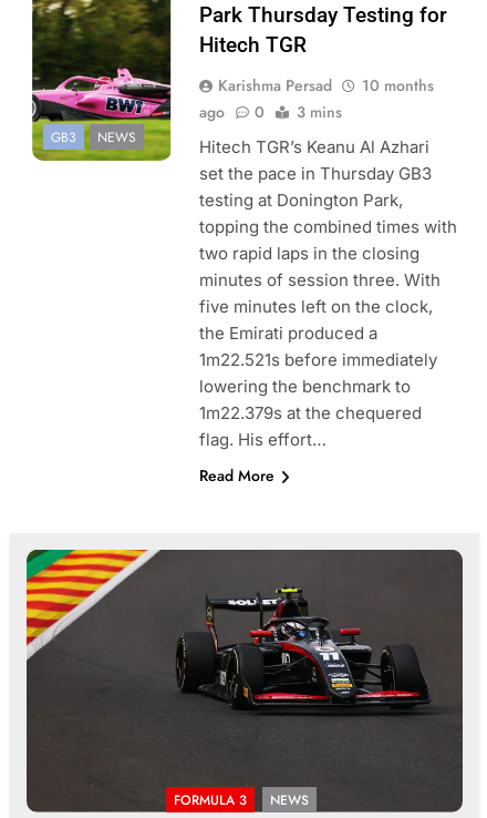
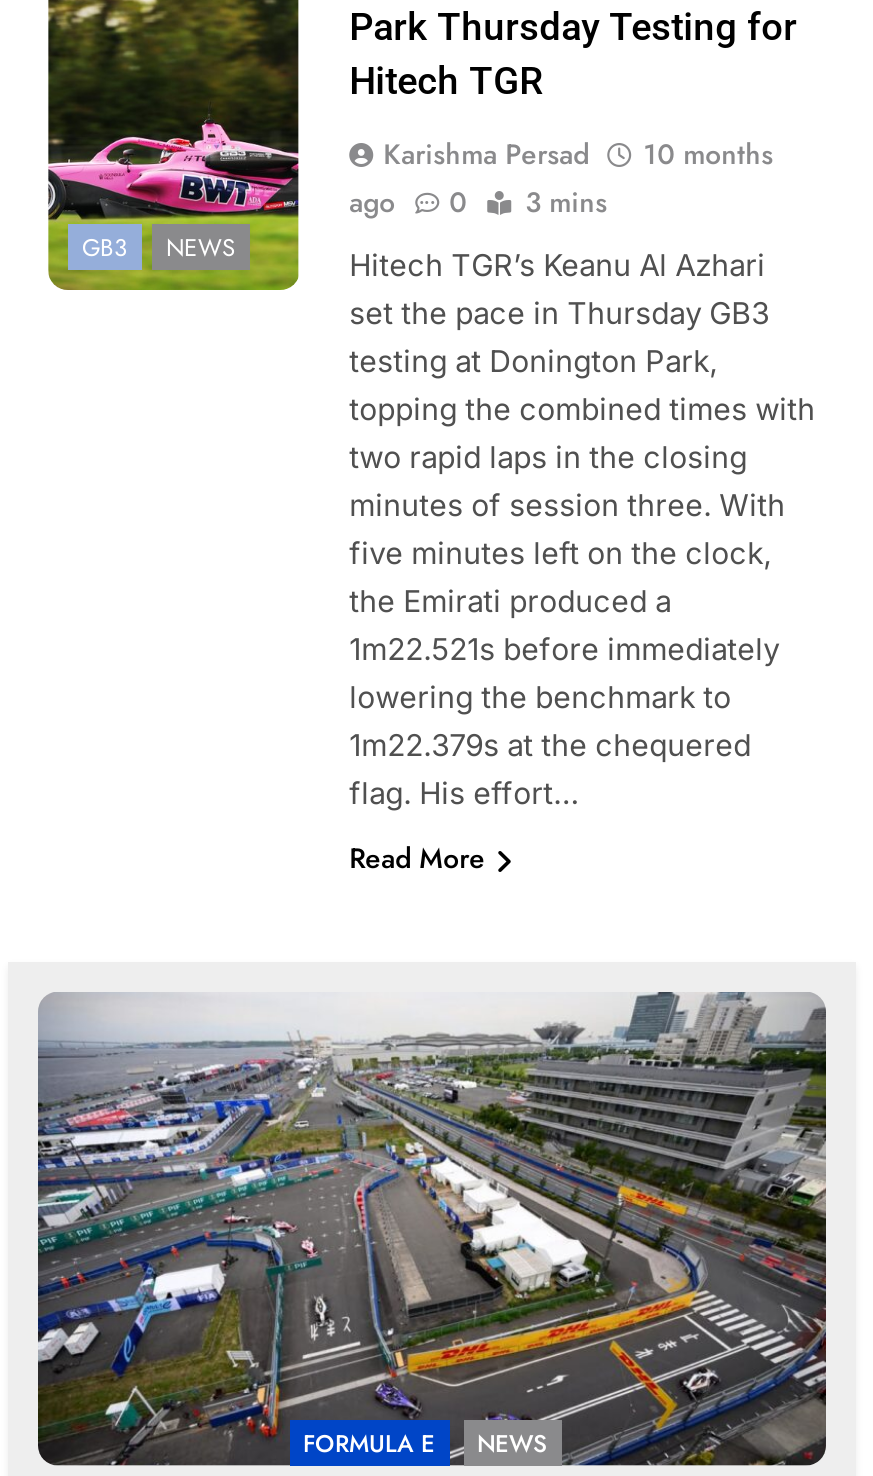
- [image]
- FORMULA 3
+ [image]
+ FORMULA E
